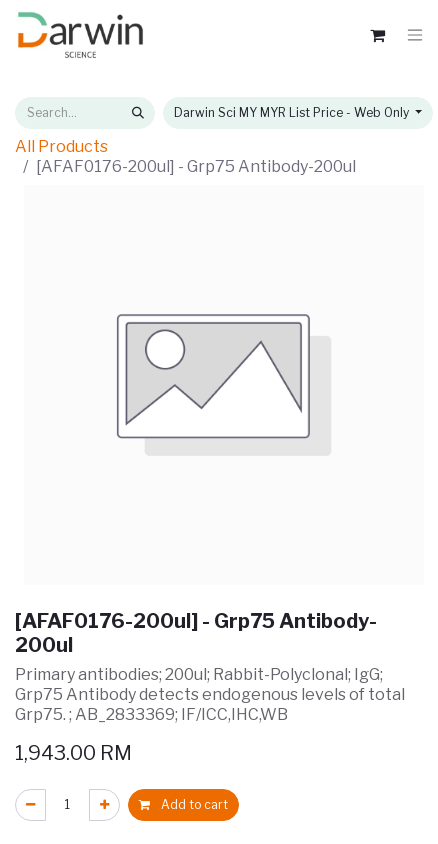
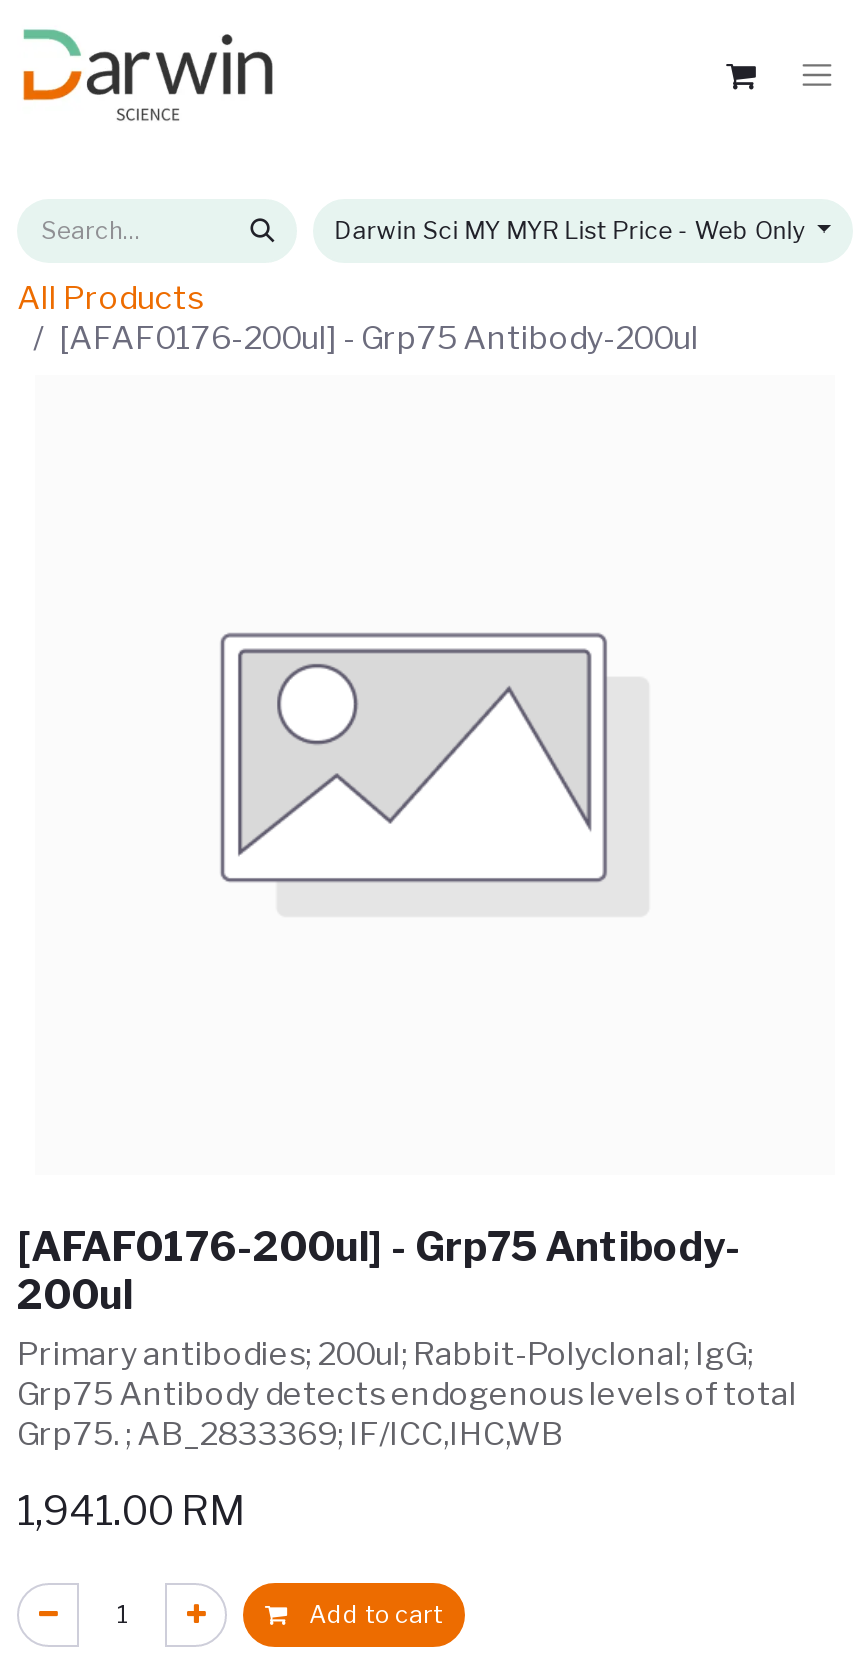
- 1,943.00 RM
+ 1,941.00 RM
